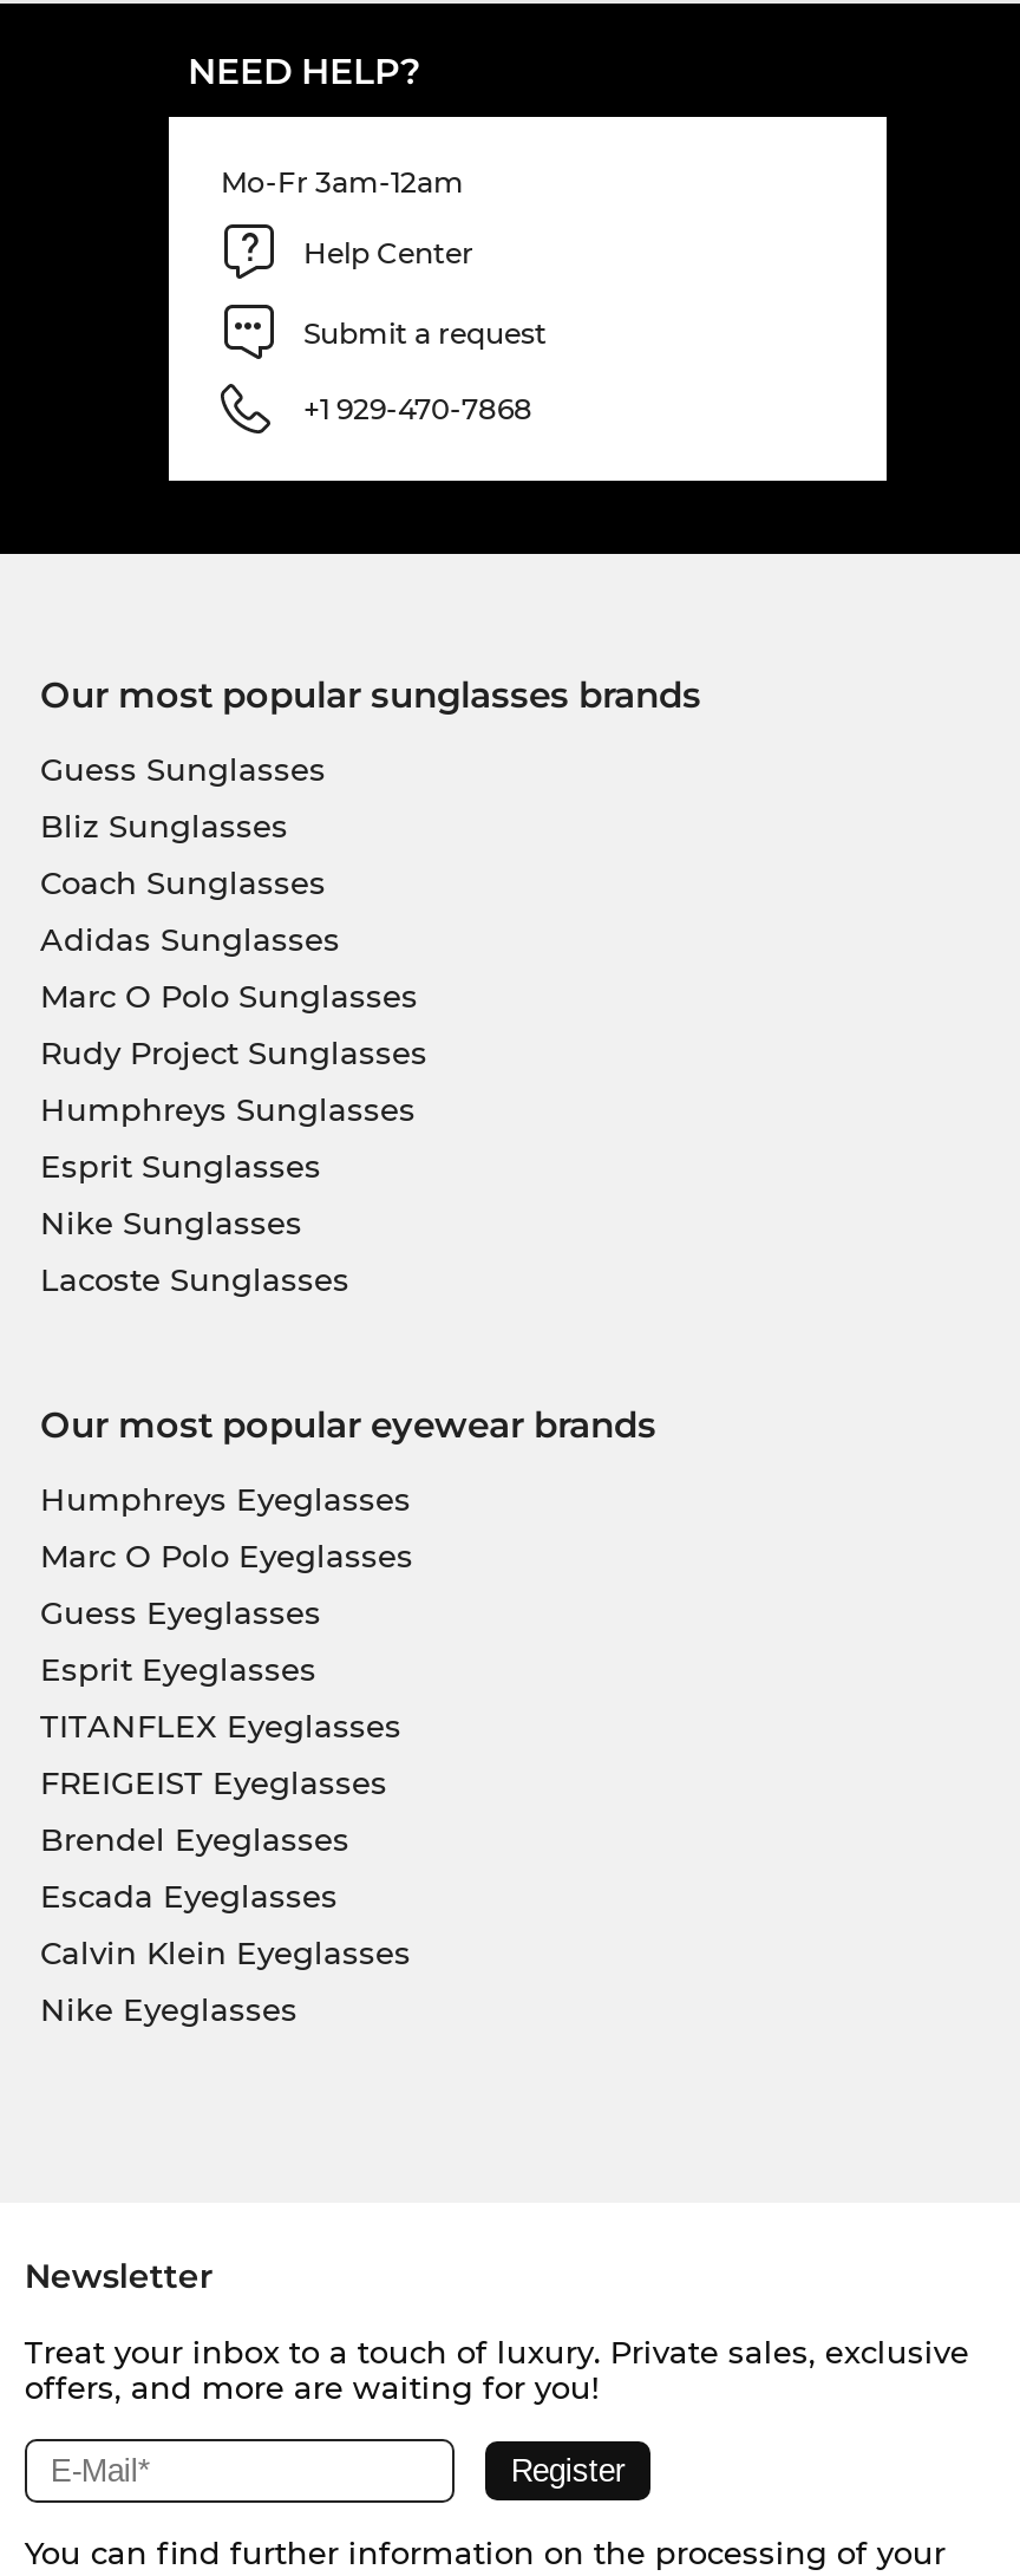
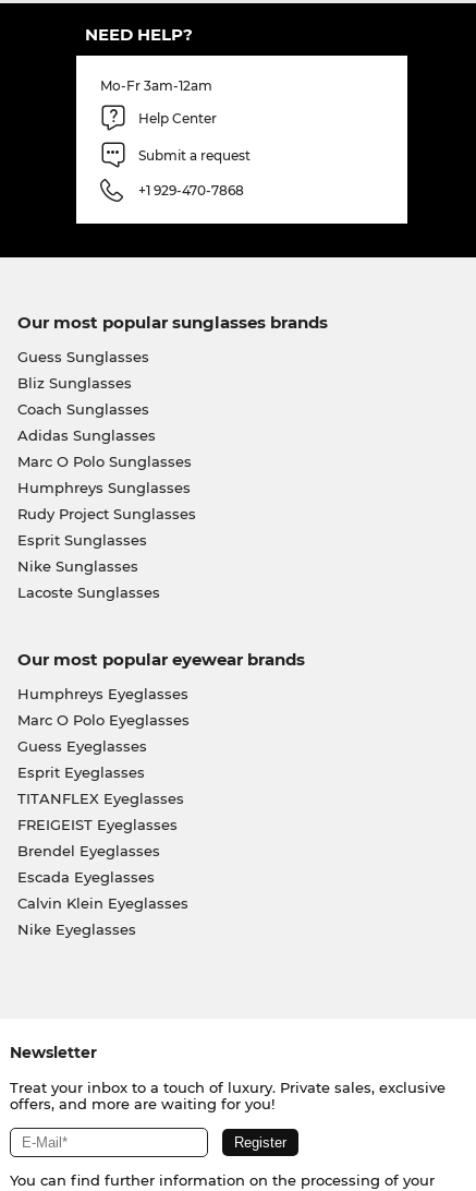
moved down: Rudy Project Sunglasses

moved up: Humphreys Sunglasses
